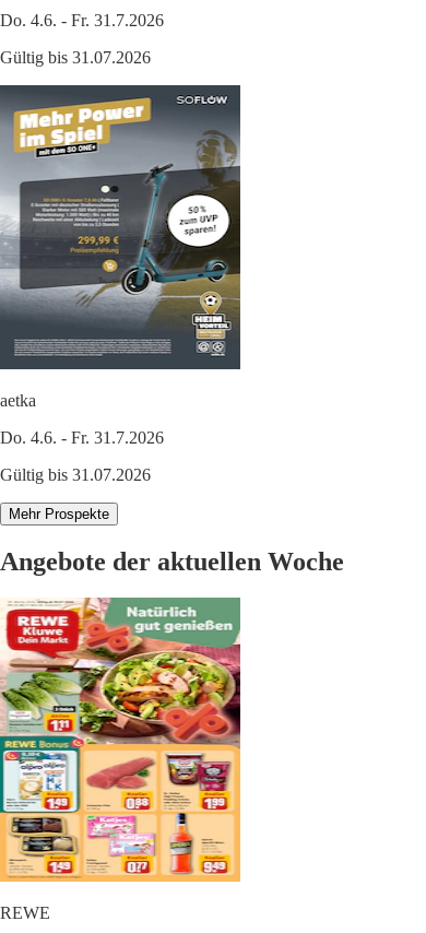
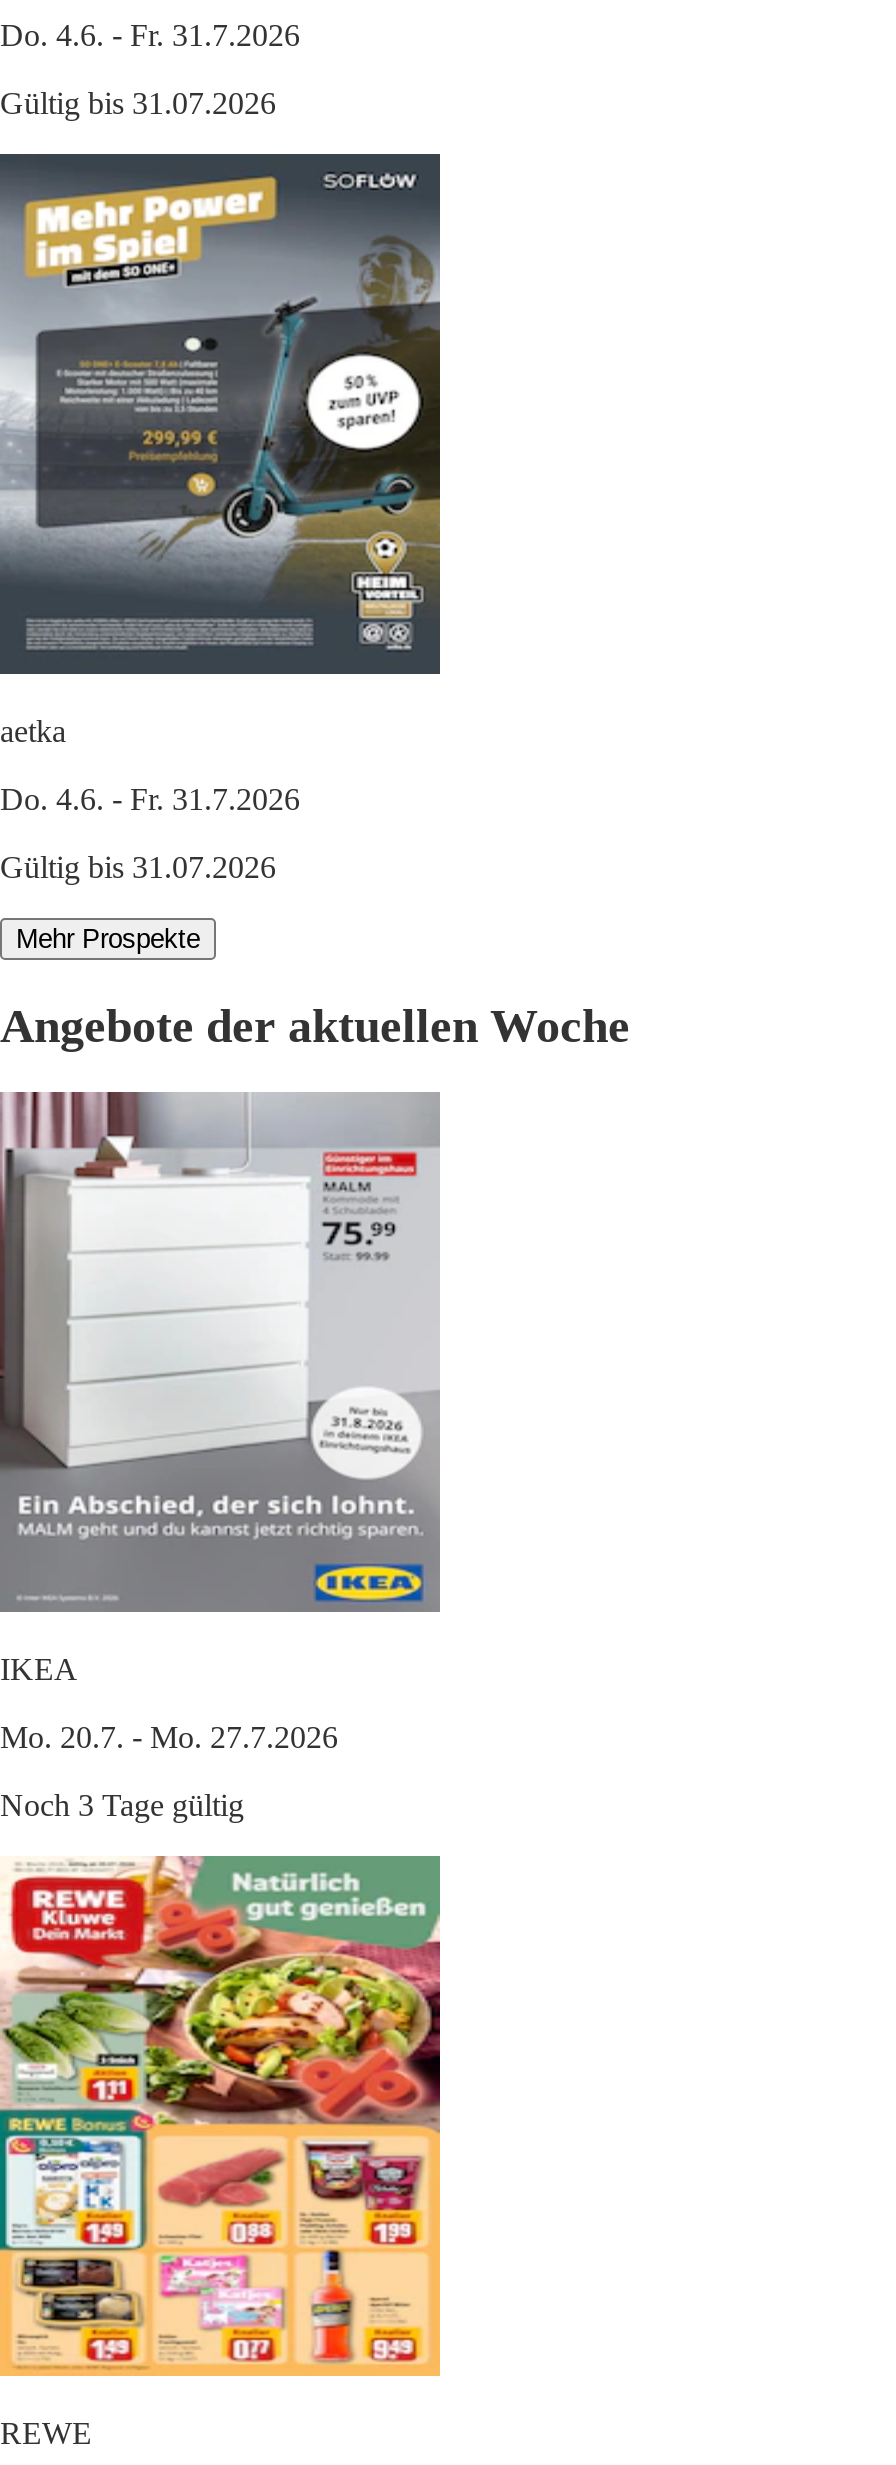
+ [image]
+ IKEA
+ Mo. 20.7. - Mo. 27.7.2026
+ Noch 3 Tage gültig
